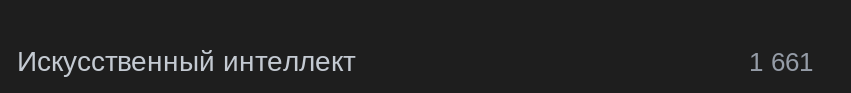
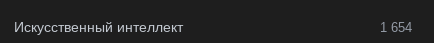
- 1 661
+ 1 654
